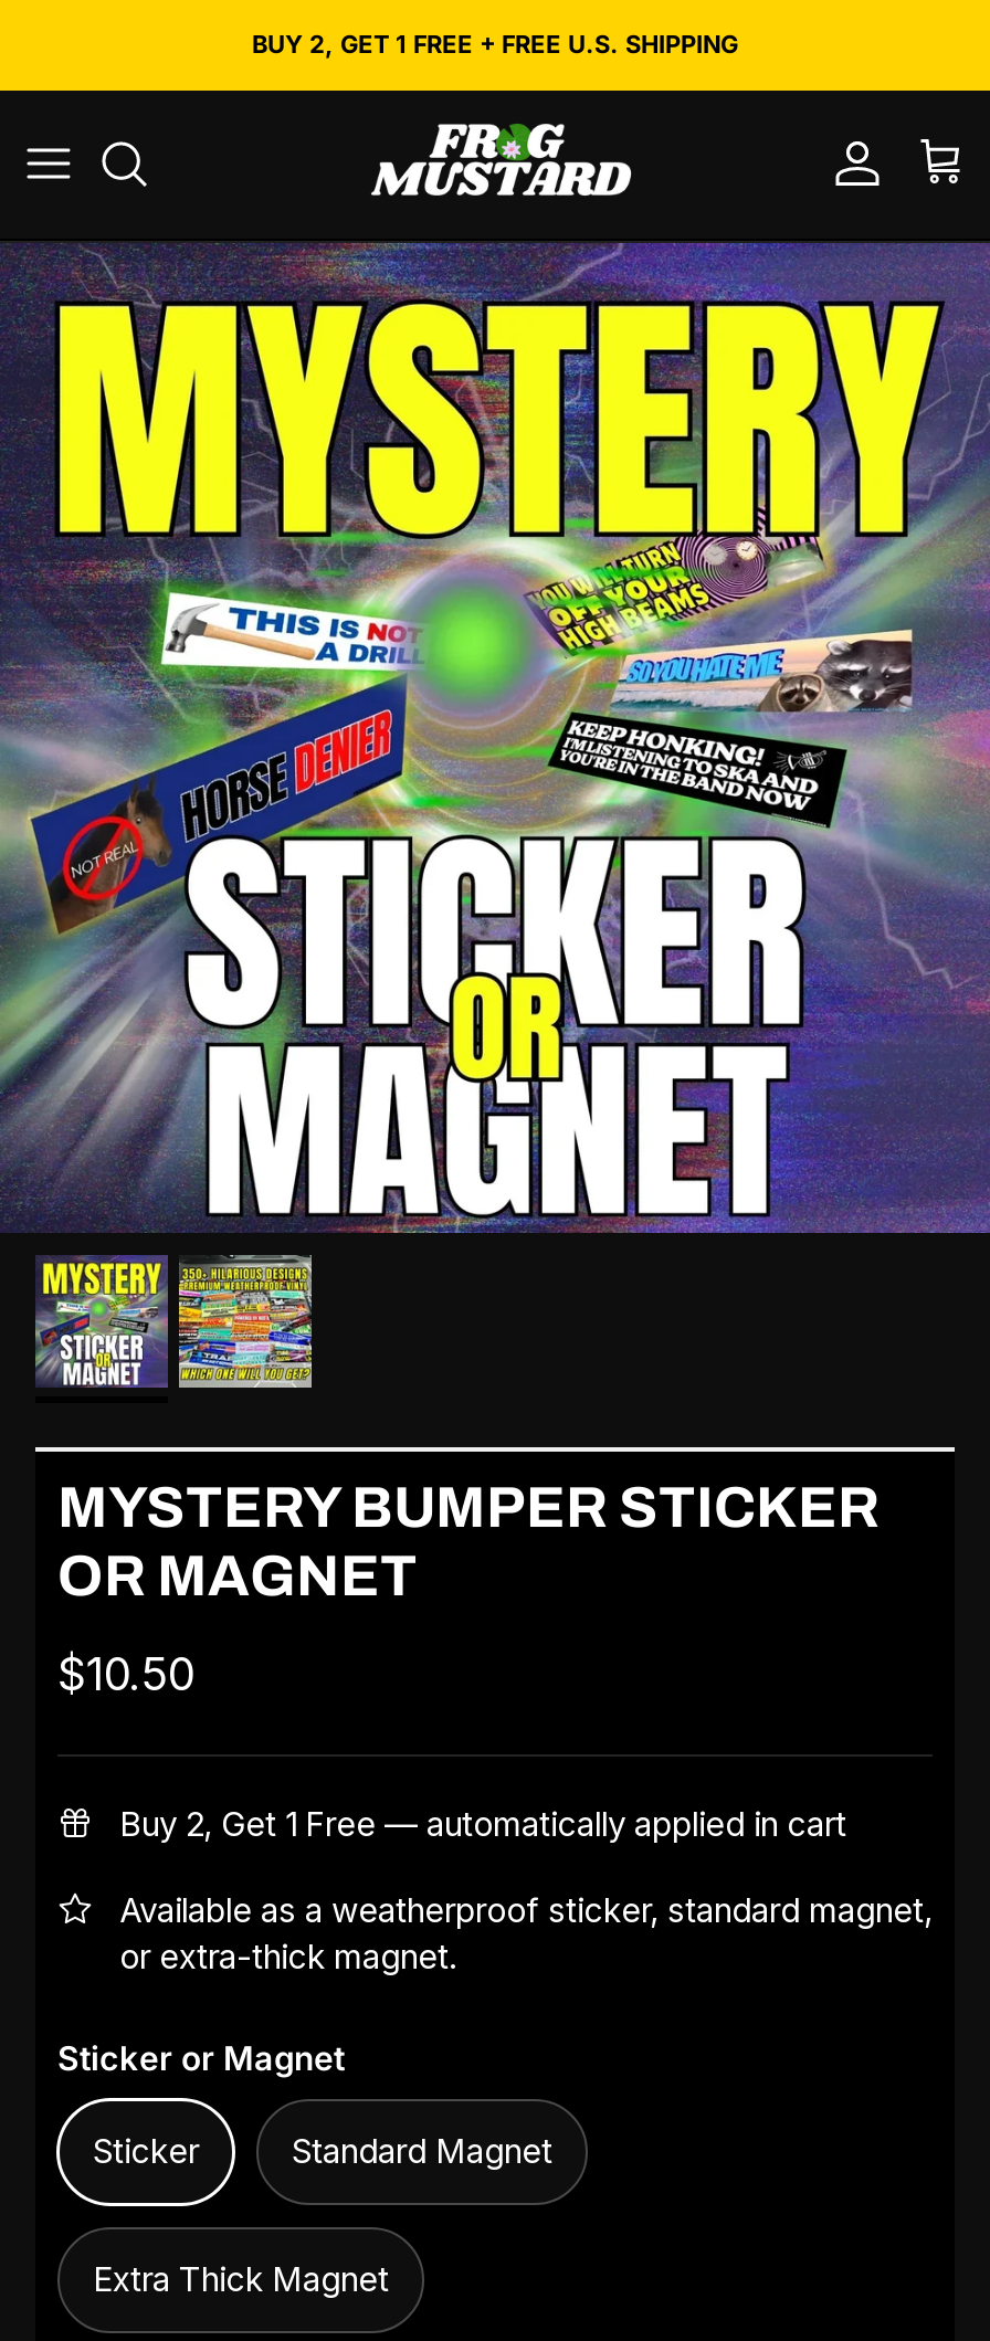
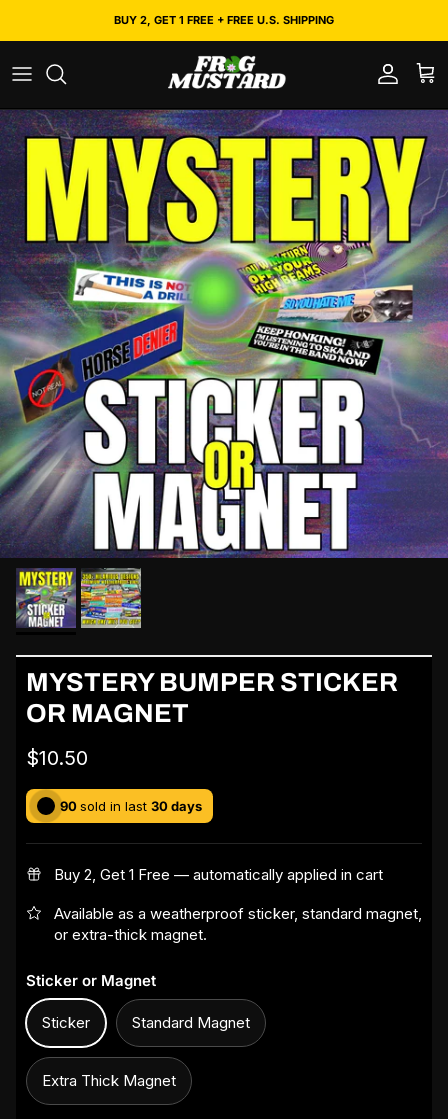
+ 90 sold in last 30 days
